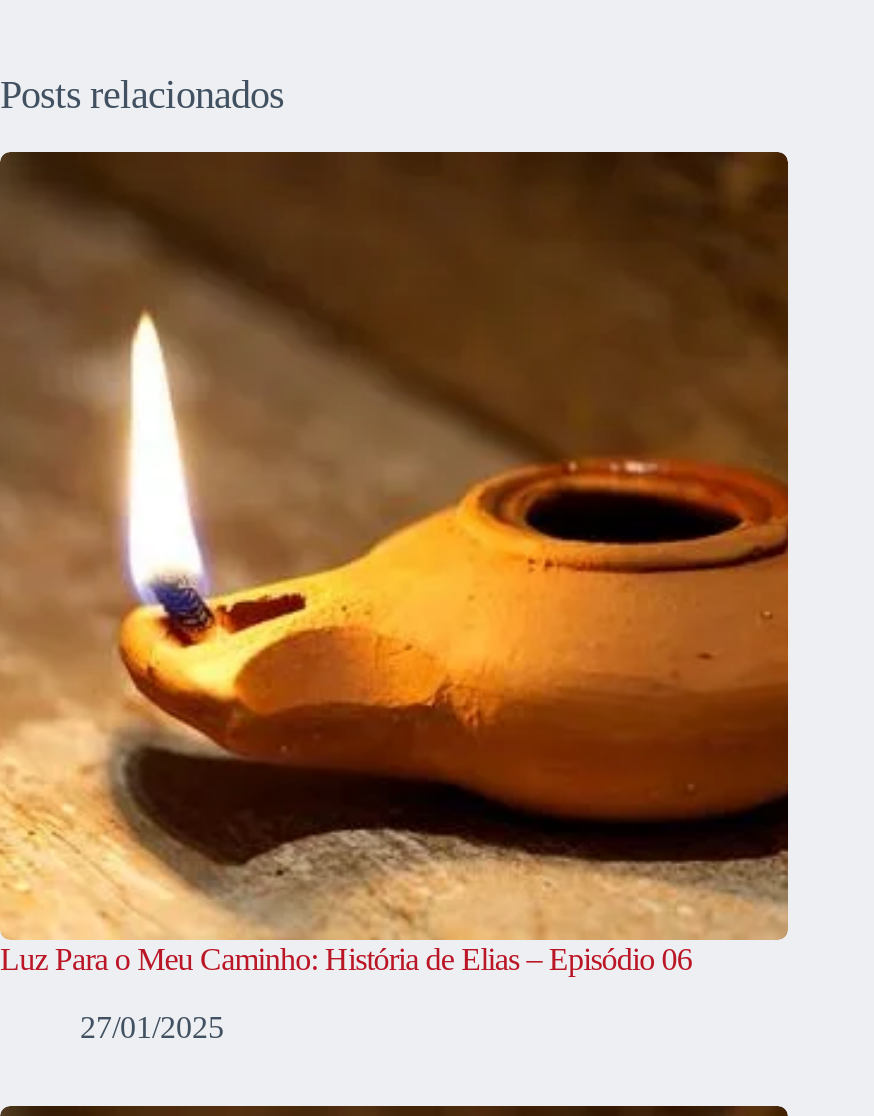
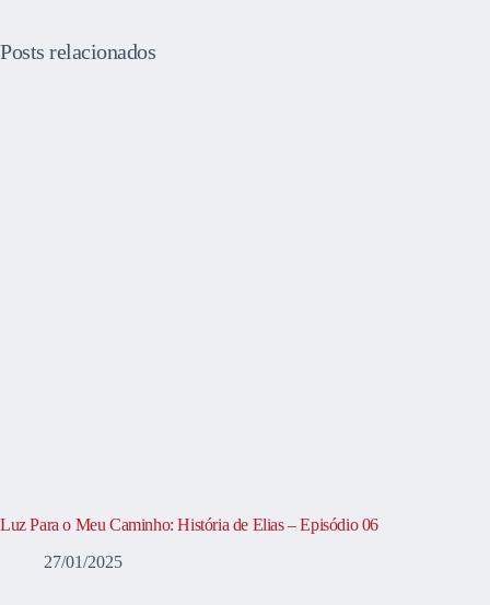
- [image]
